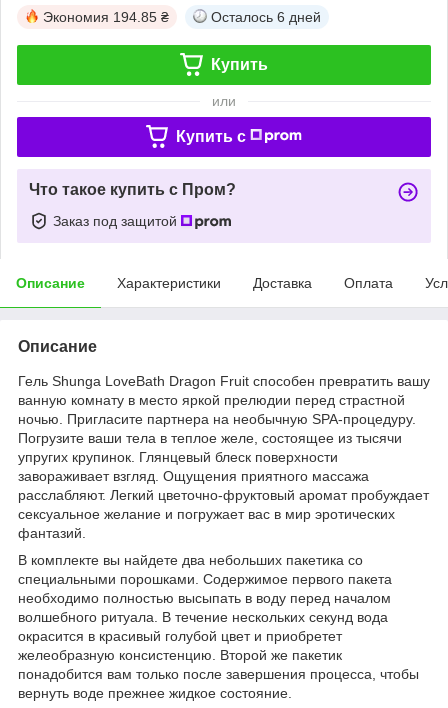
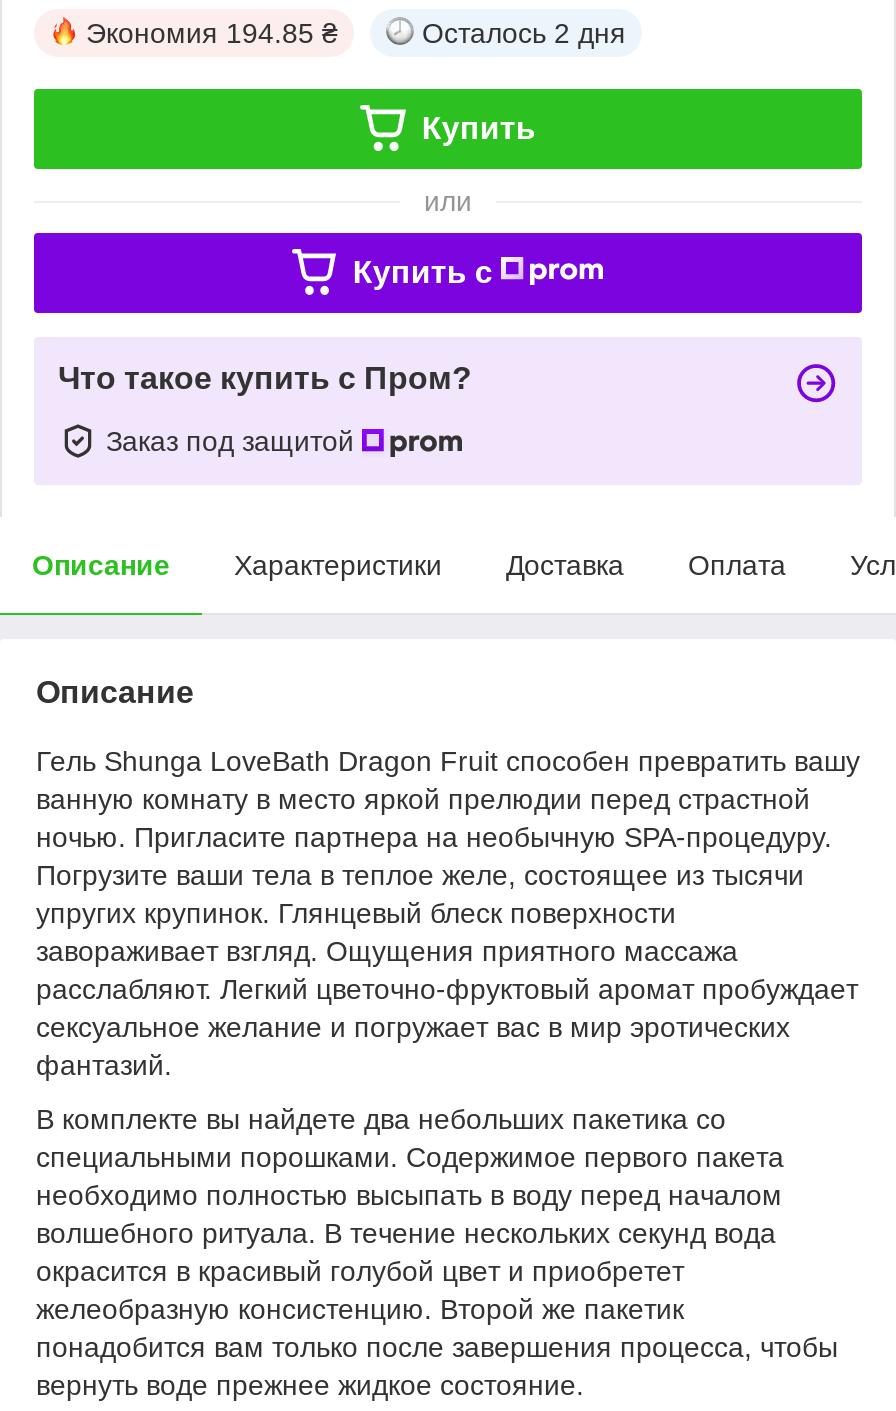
- Осталось 6 дней
+ Осталось 2 дня
